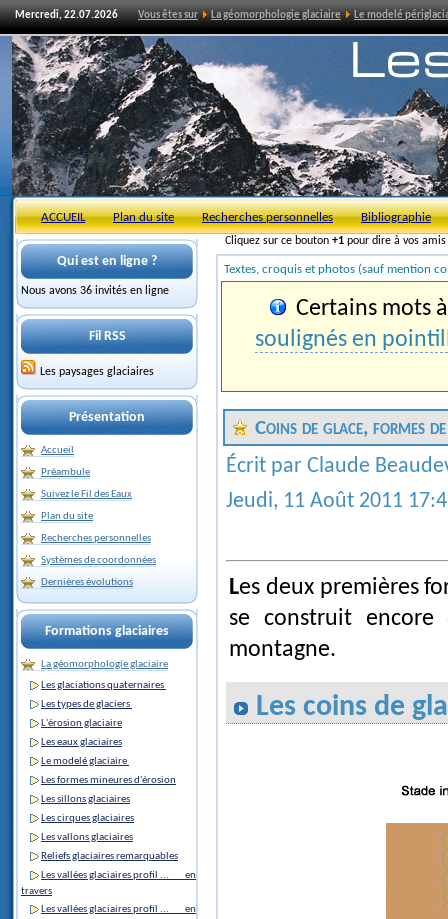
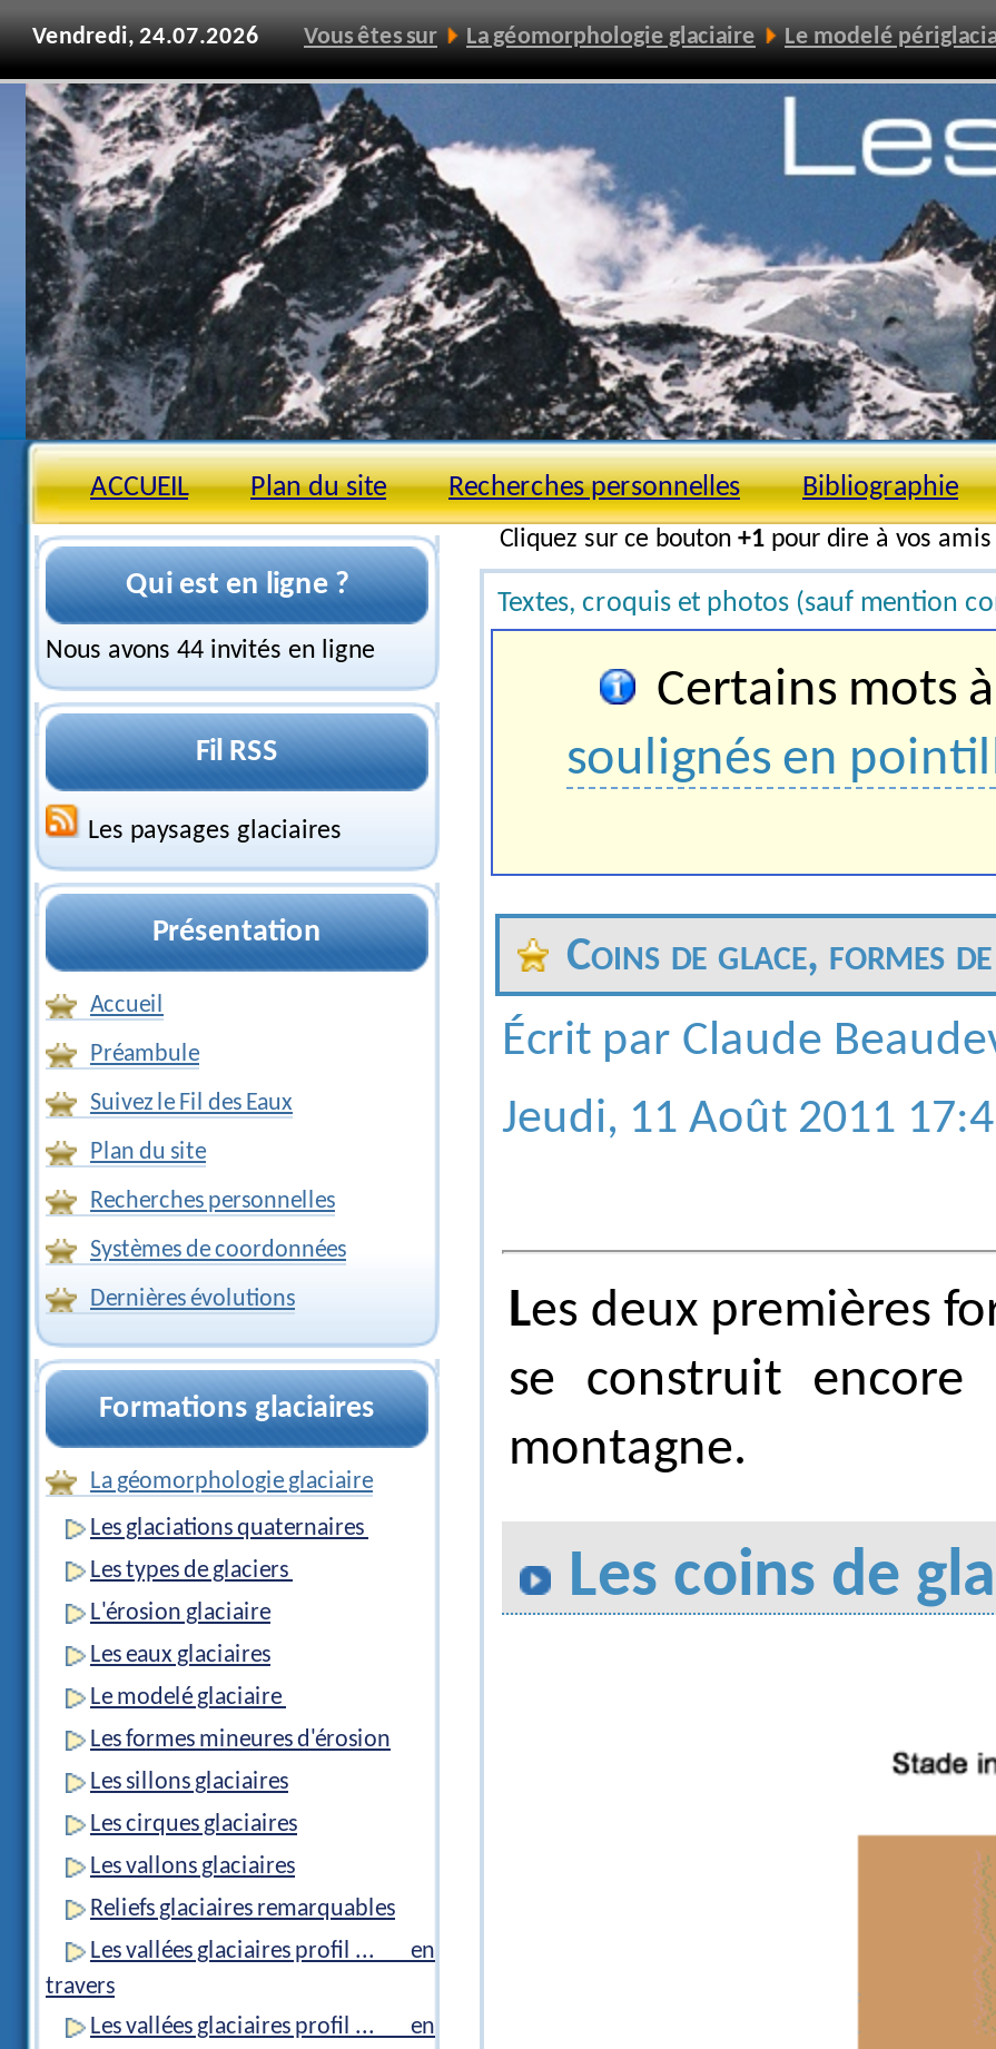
- Mercredi, 22.07.2026
+ Vendredi, 24.07.2026

- Nous avons 36 invités en ligne
+ Nous avons 44 invités en ligne
